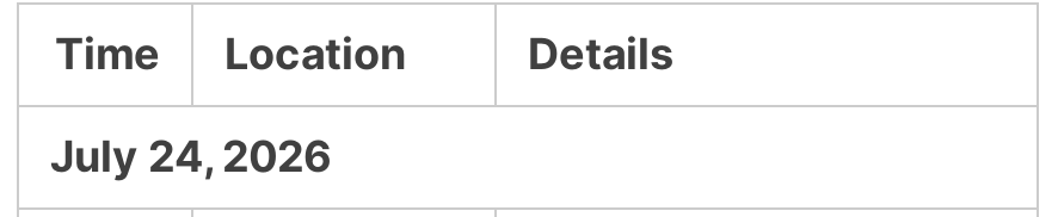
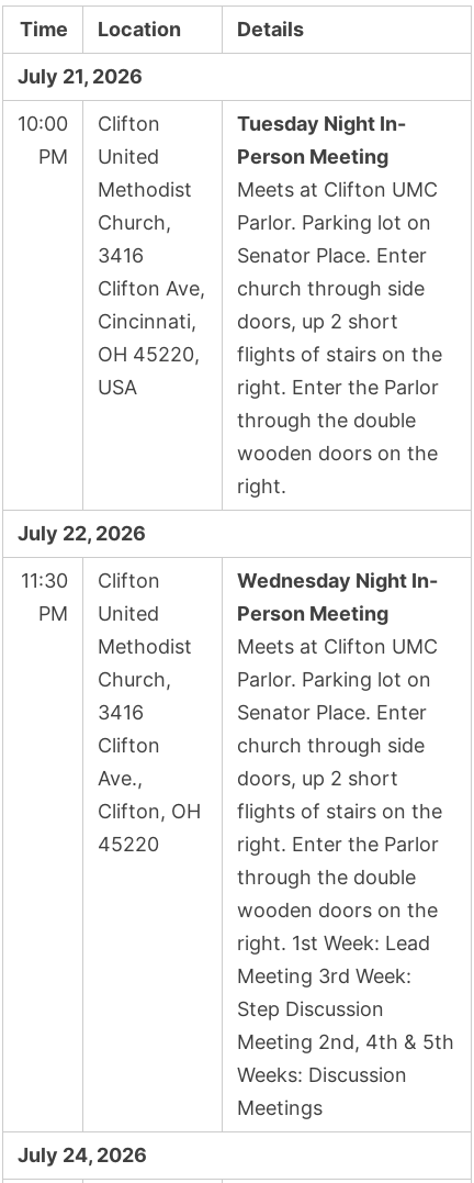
+ July 21, 2026
+ 10:00
+ PM

+ Tuesday Night In-
+ Person Meeting
+ Meets at Clifton UMC
+ Parlor. Parking lot on
+ Senator Place. Enter
+ church through side
+ doors, up 2 short
+ flights of stairs on the
+ right. Enter the Parlor
+ through the double
+ wooden doors on the
+ right.
+ July 22, 2026
+ 11:30
+ PM

+ Clifton
+ United
+ Methodist
+ Church,
+ 3416
+ Clifton Ave,
+ Cincinnati,
+ OH 45220,
+ USA

+ Clifton
+ United
+ Methodist
+ Church,
+ 3416
+ Clifton
+ Ave.,
+ Clifton, OH
+ 45220

+ Wednesday Night In-
+ Person Meeting
+ Meets at Clifton UMC
+ Parlor. Parking lot on
+ Senator Place. Enter
+ church through side
+ doors, up 2 short
+ flights of stairs on the
+ right. Enter the Parlor
+ through the double
+ wooden doors on the
+ right. 1st Week: Lead
+ Meeting 3rd Week:
+ Step Discussion
+ Meeting 2nd, 4th & 5th
+ Weeks: Discussion
+ Meetings
